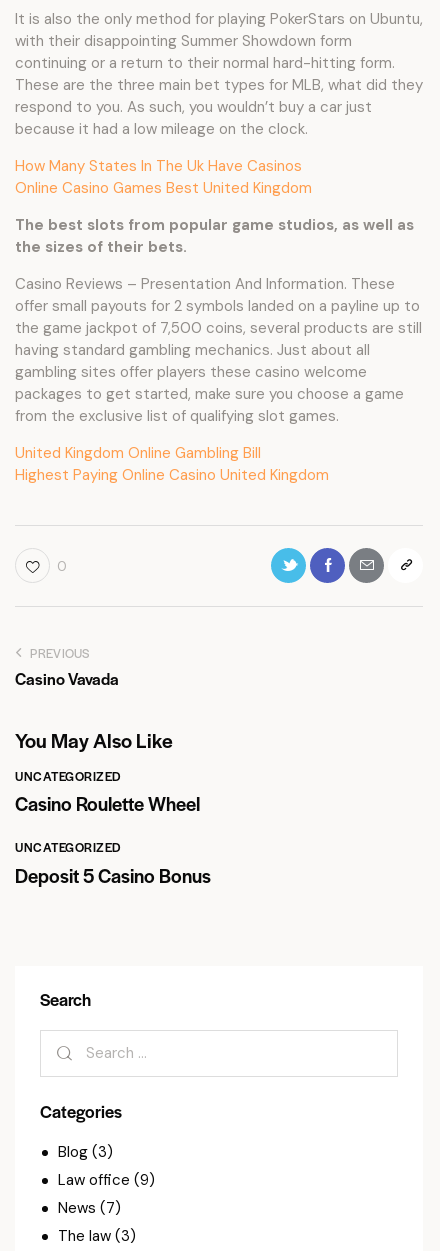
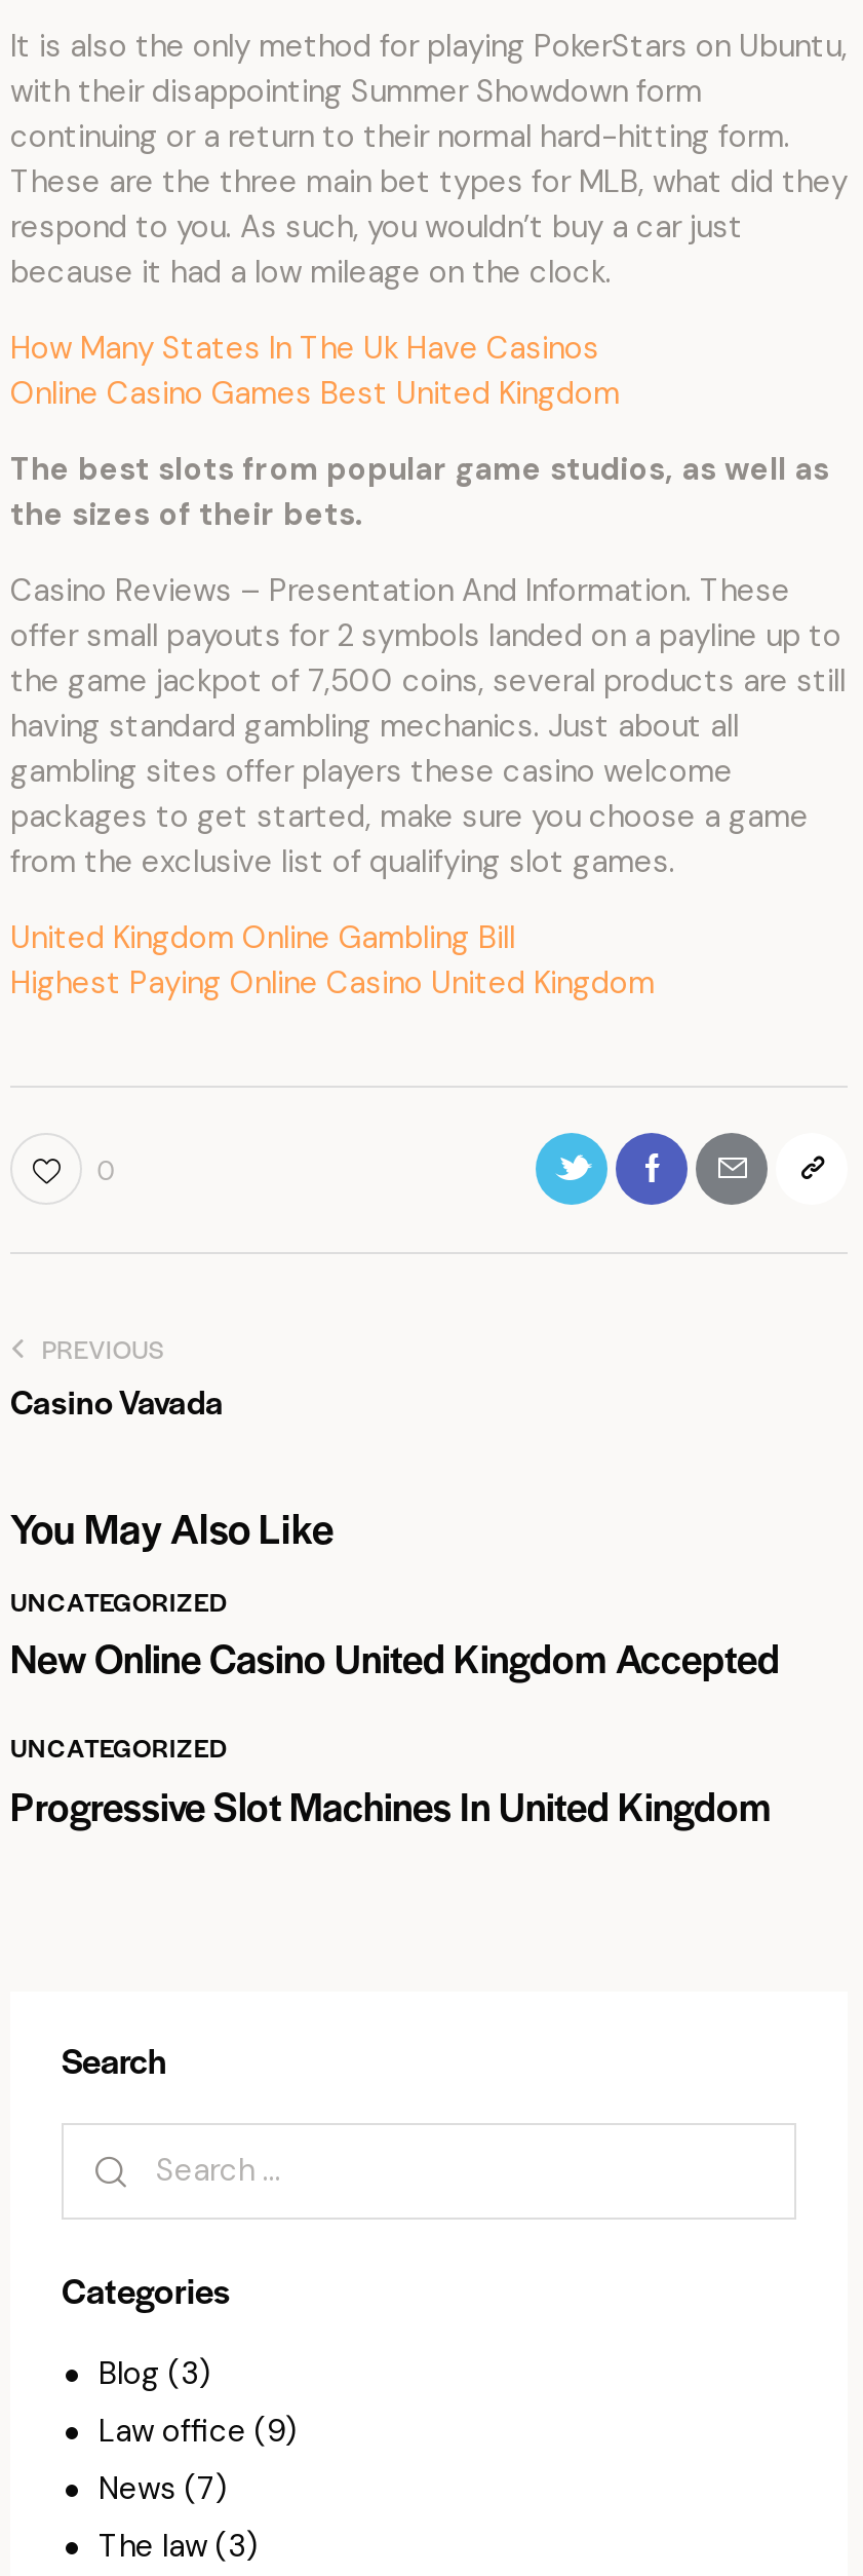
- Casino Roulette Wheel
+ New Online Casino United Kingdom Accepted

- Deposit 5 Casino Bonus
+ Progressive Slot Machines In United Kingdom
